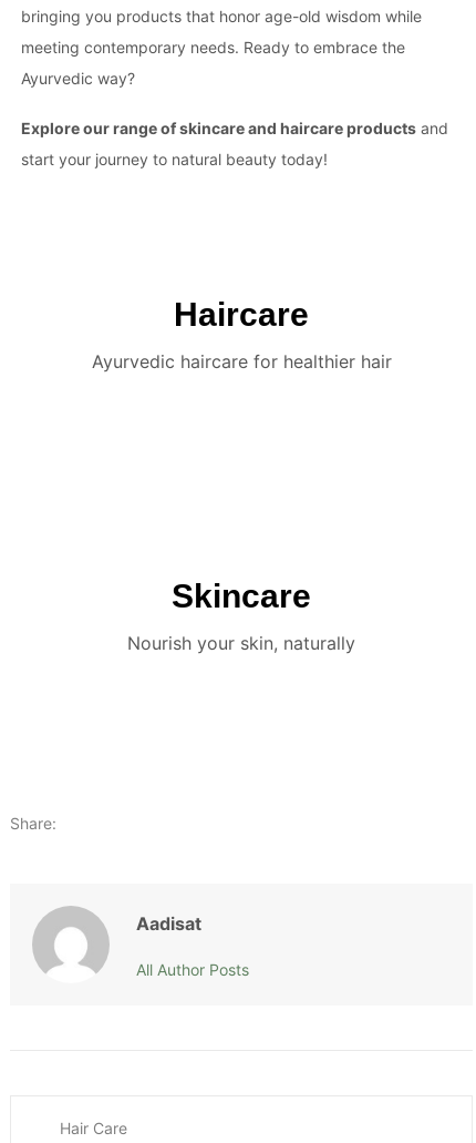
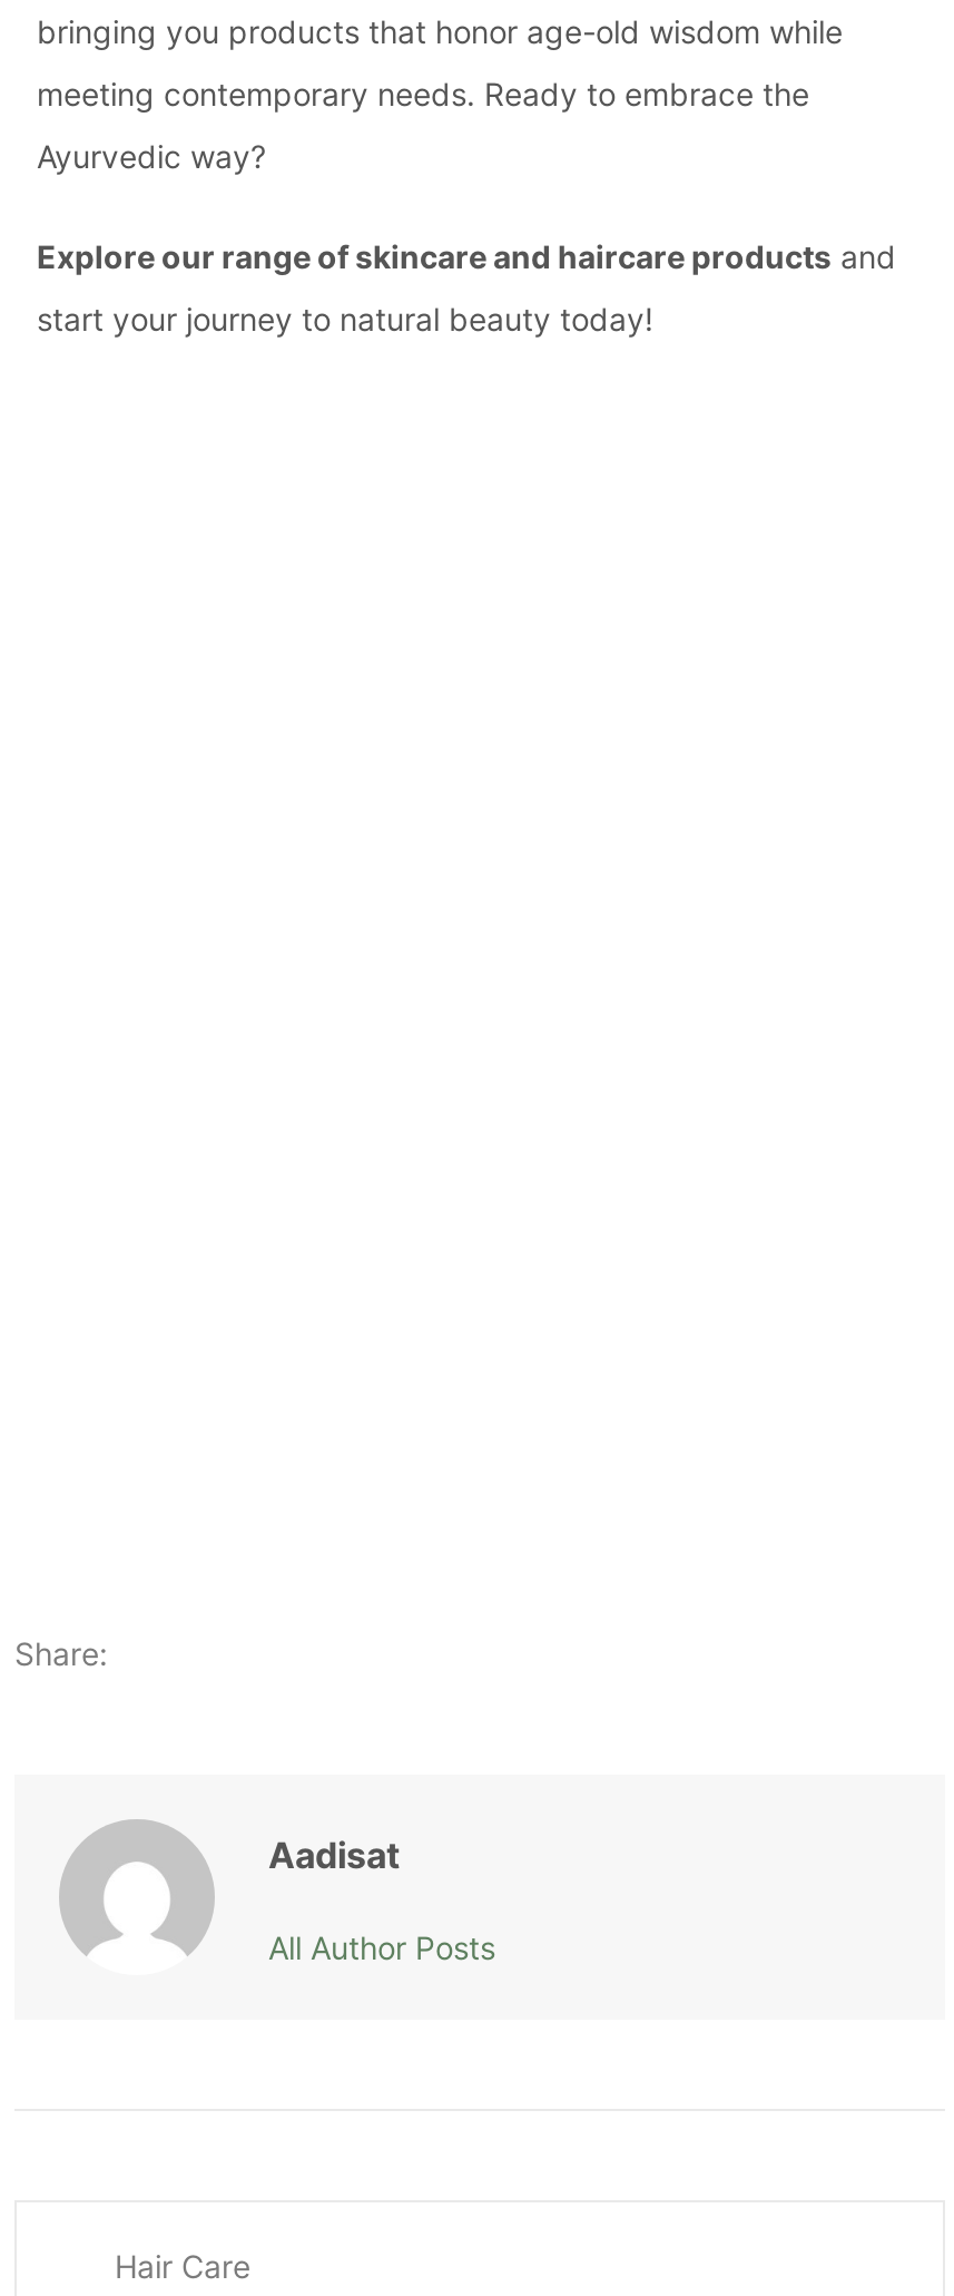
- Haircare
- Ayurvedic haircare for healthier hair

- Skincare
- Nourish your skin, naturally
